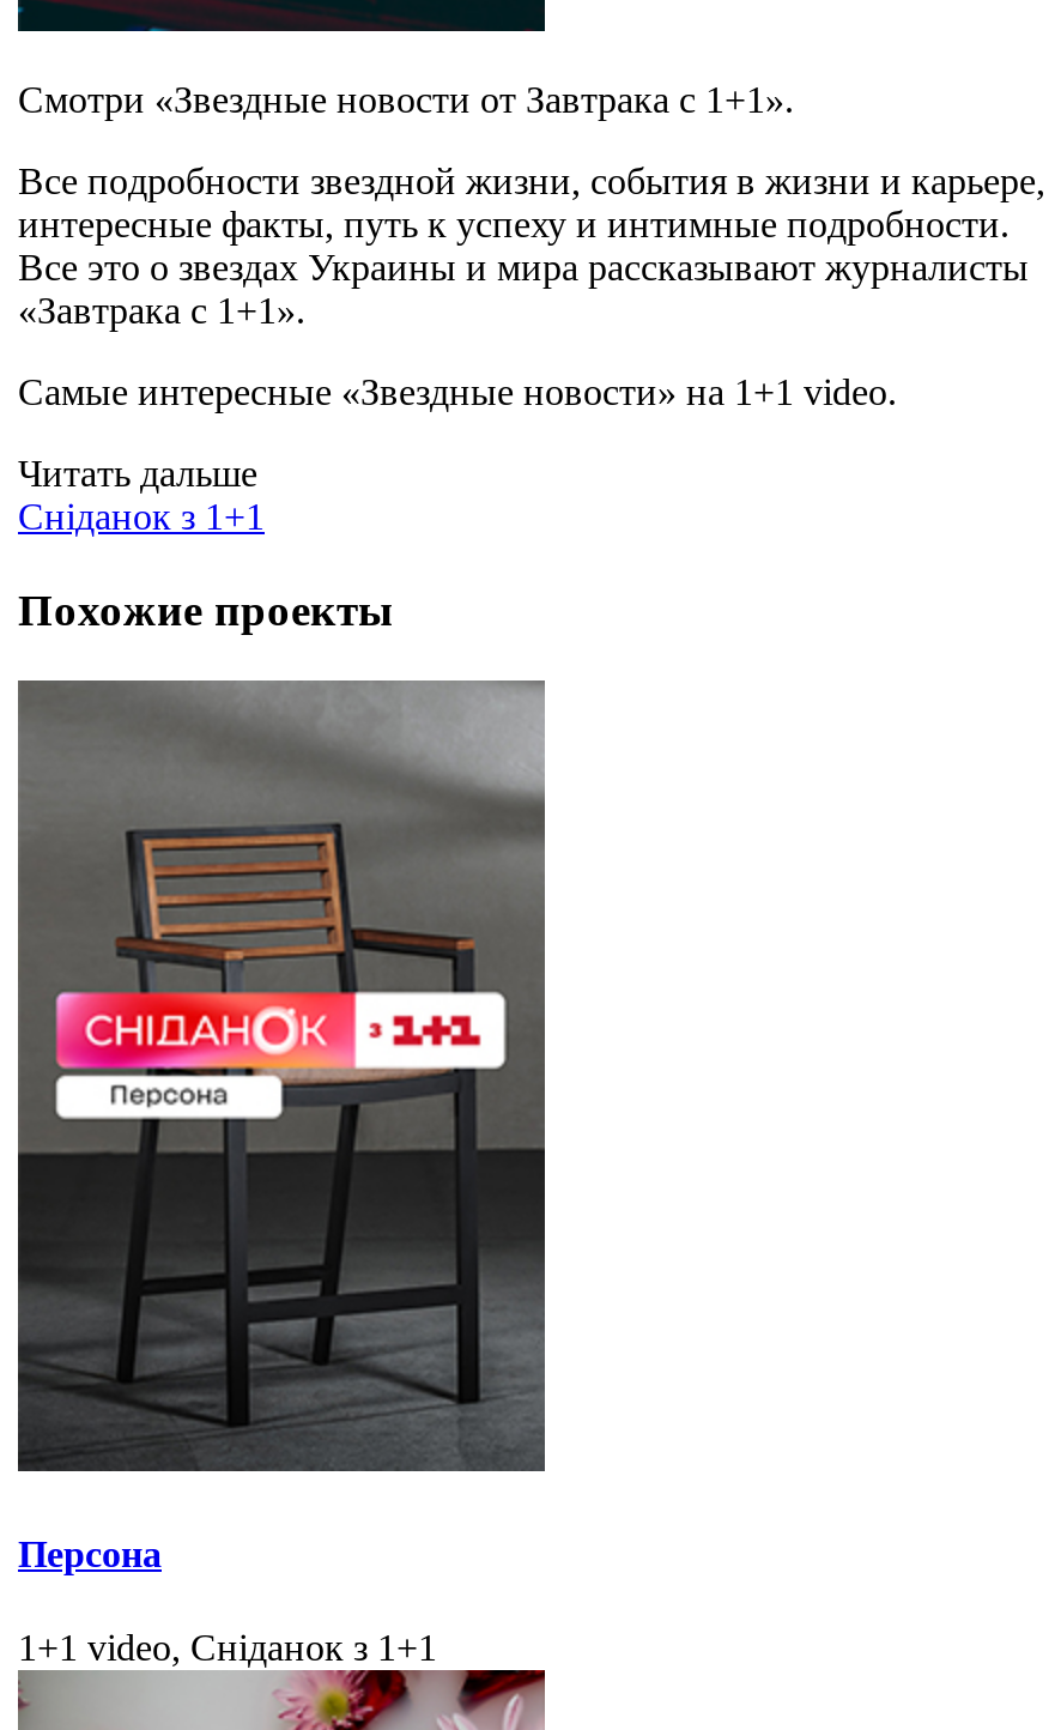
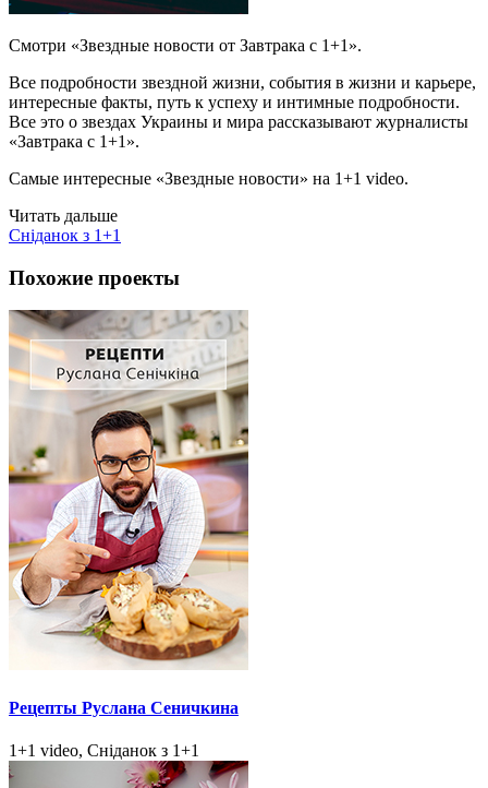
- [image]
- Персона
+ [image]
+ Рецепты Руслана Сеничкина
